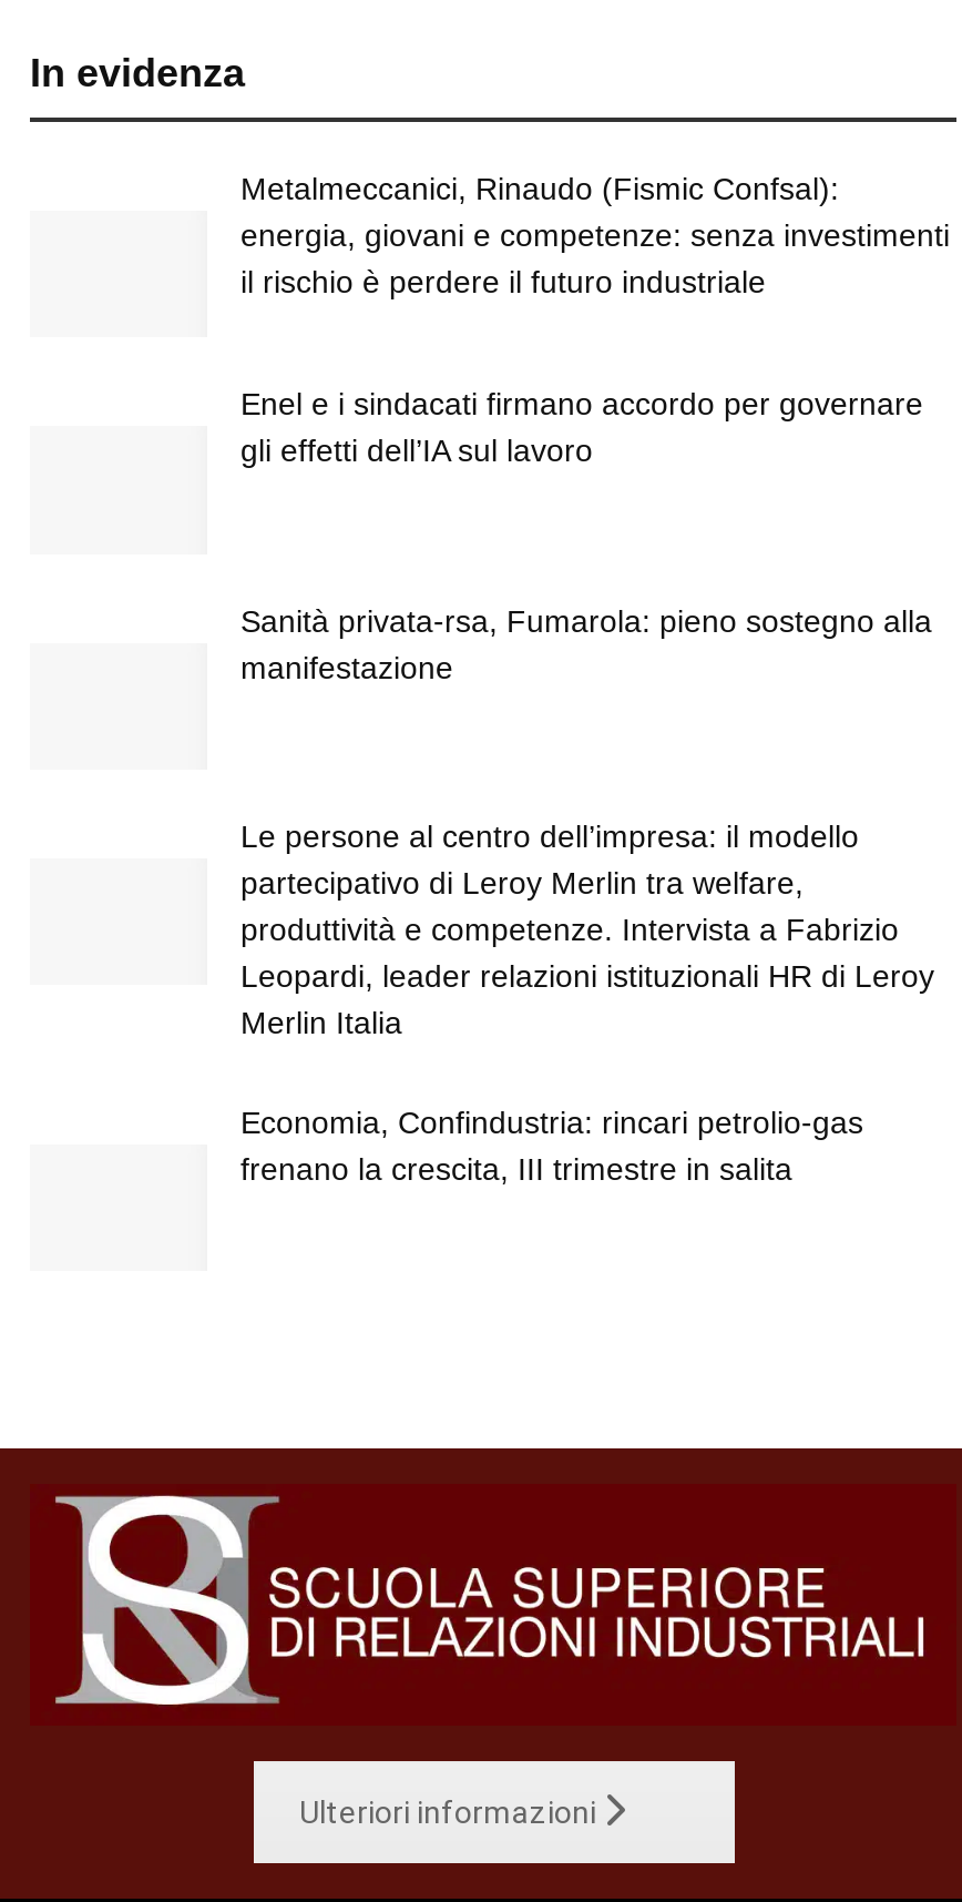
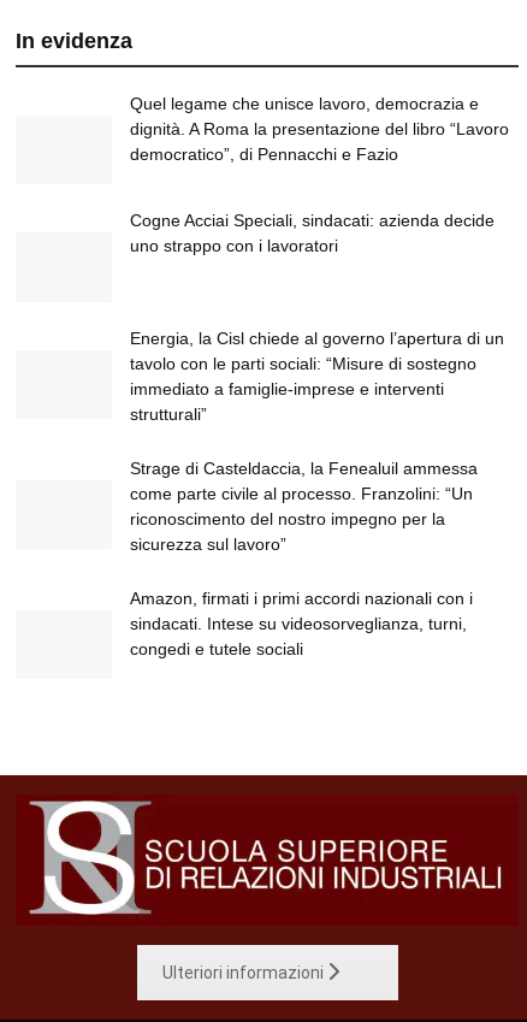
- Metalmeccanici, Rinaudo (Fismic Confsal):
- energia, giovani e competenze: senza investimenti
- il rischio è perdere il futuro industriale
+ Quel legame che unisce lavoro, democrazia e
+ dignità. A Roma la presentazione del libro “Lavoro
+ democratico”, di Pennacchi e Fazio

- Enel e i sindacati firmano accordo per governare
- gli effetti dell’IA sul lavoro
+ Cogne Acciai Speciali, sindacati: azienda decide
+ uno strappo con i lavoratori

- Sanità privata-rsa, Fumarola: pieno sostegno alla
- manifestazione
+ Energia, la Cisl chiede al governo l’apertura di un
+ tavolo con le parti sociali: “Misure di sostegno
+ immediato a famiglie-imprese e interventi
+ strutturali”

- Le persone al centro dell’impresa: il modello
- partecipativo di Leroy Merlin tra welfare,
- produttività e competenze. Intervista a Fabrizio
- Leopardi, leader relazioni istituzionali HR di Leroy
- Merlin Italia
+ Strage di Casteldaccia, la Fenealuil ammessa
+ come parte civile al processo. Franzolini: “Un
+ riconoscimento del nostro impegno per la
+ sicurezza sul lavoro”

- Economia, Confindustria: rincari petrolio-gas
- frenano la crescita, III trimestre in salita
+ Amazon, firmati i primi accordi nazionali con i
+ sindacati. Intese su videosorveglianza, turni,
+ congedi e tutele sociali
